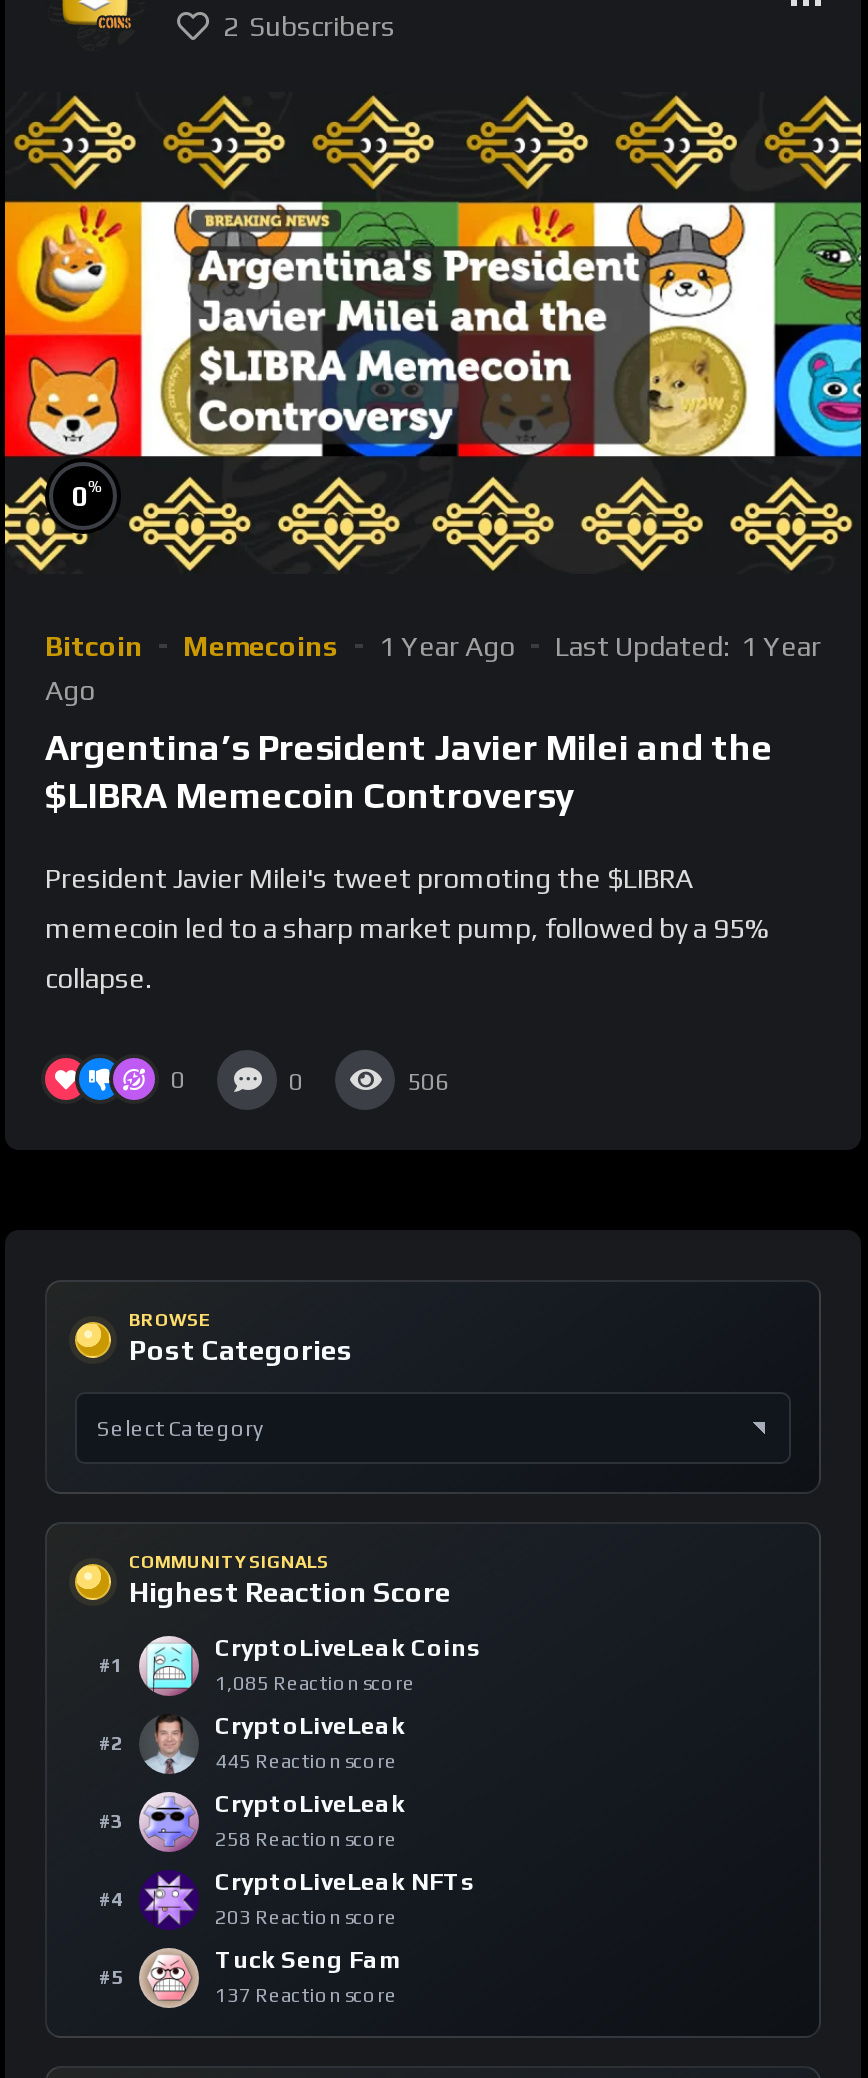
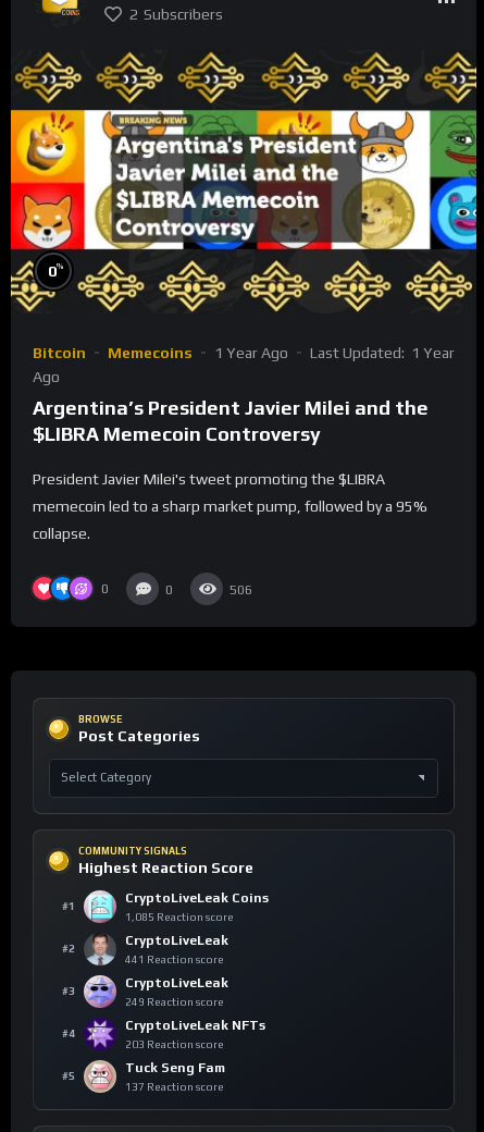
- 445 Reaction score
+ 441 Reaction score

- 258 Reaction score
+ 249 Reaction score
